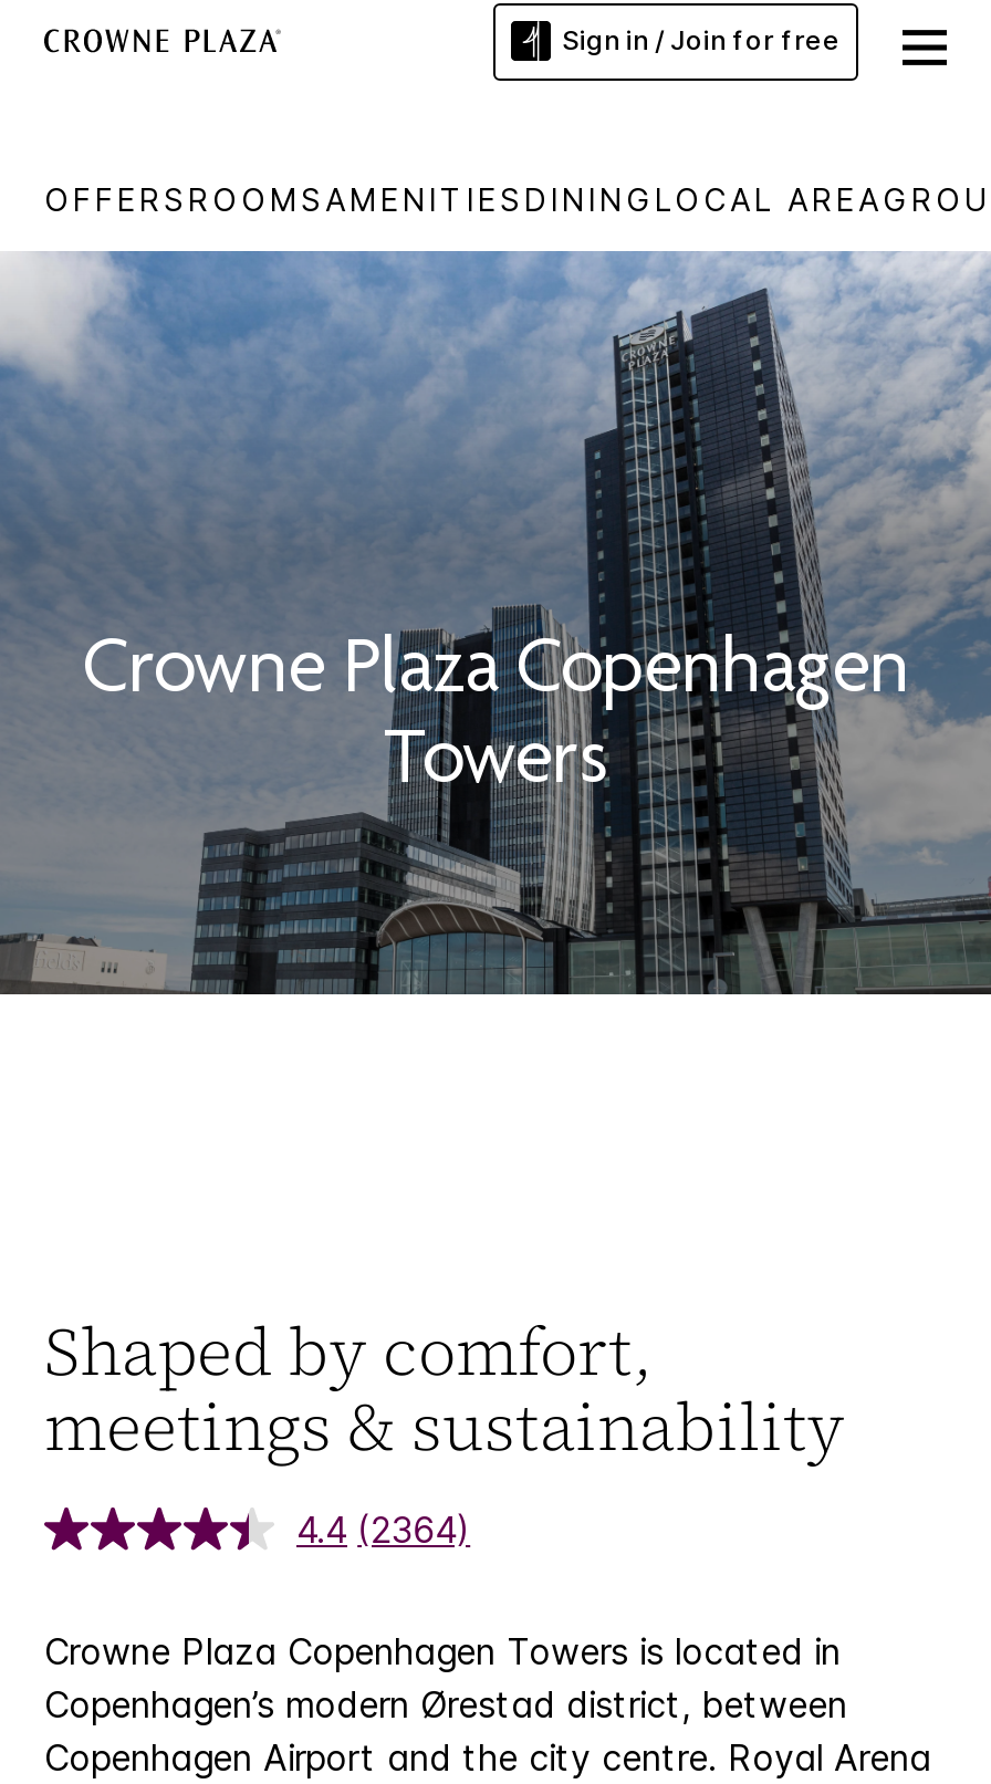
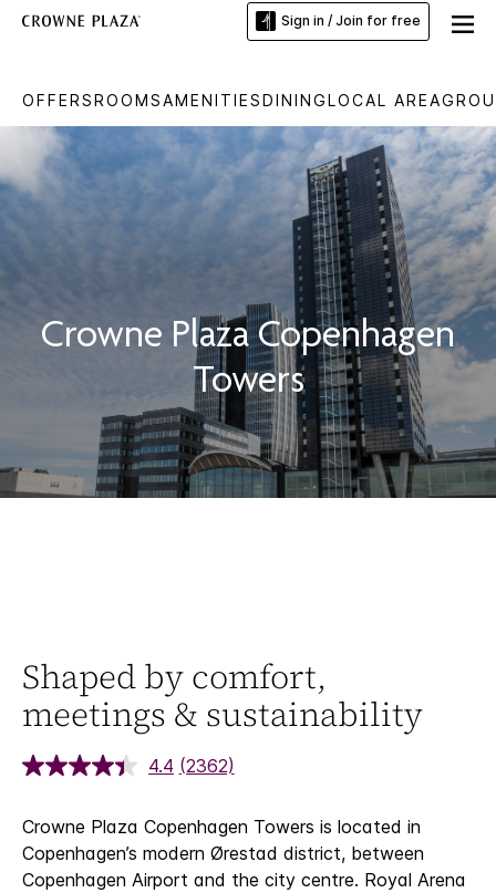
- 4.4 (2364)
+ 4.4 (2362)
